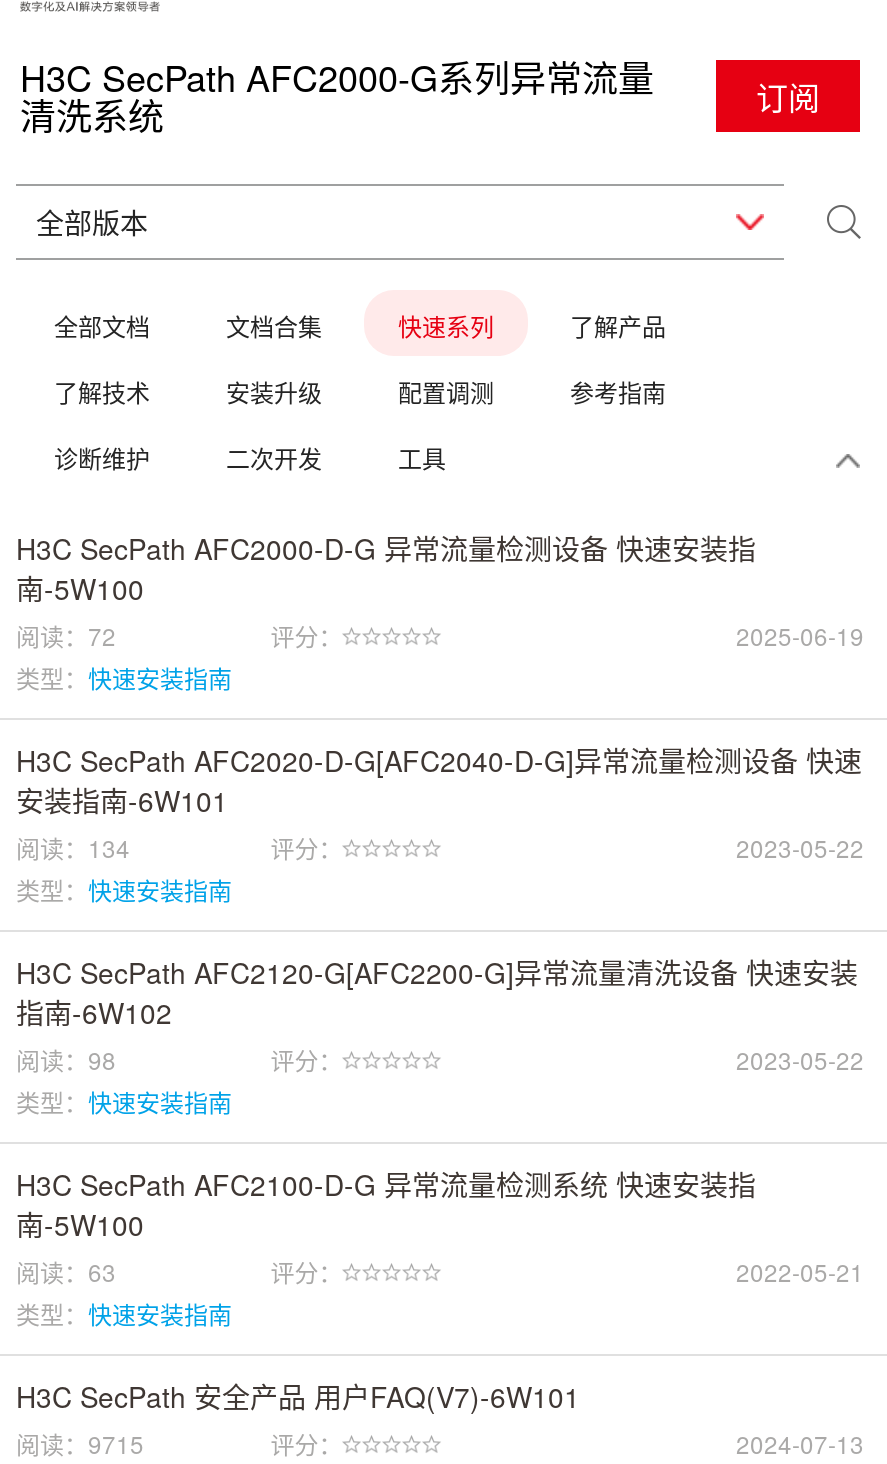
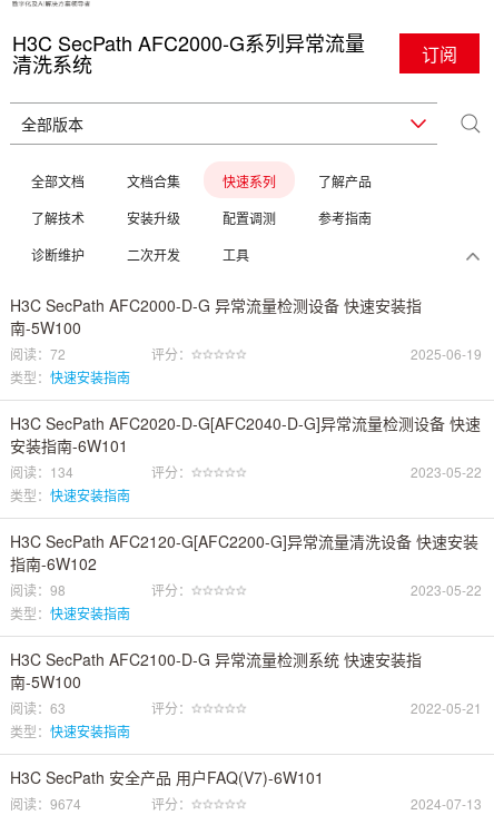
- 阅读：9715
+ 阅读：9674
